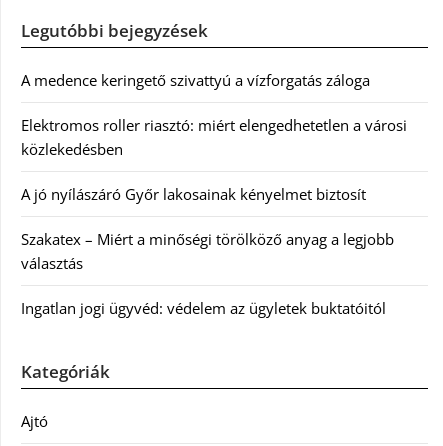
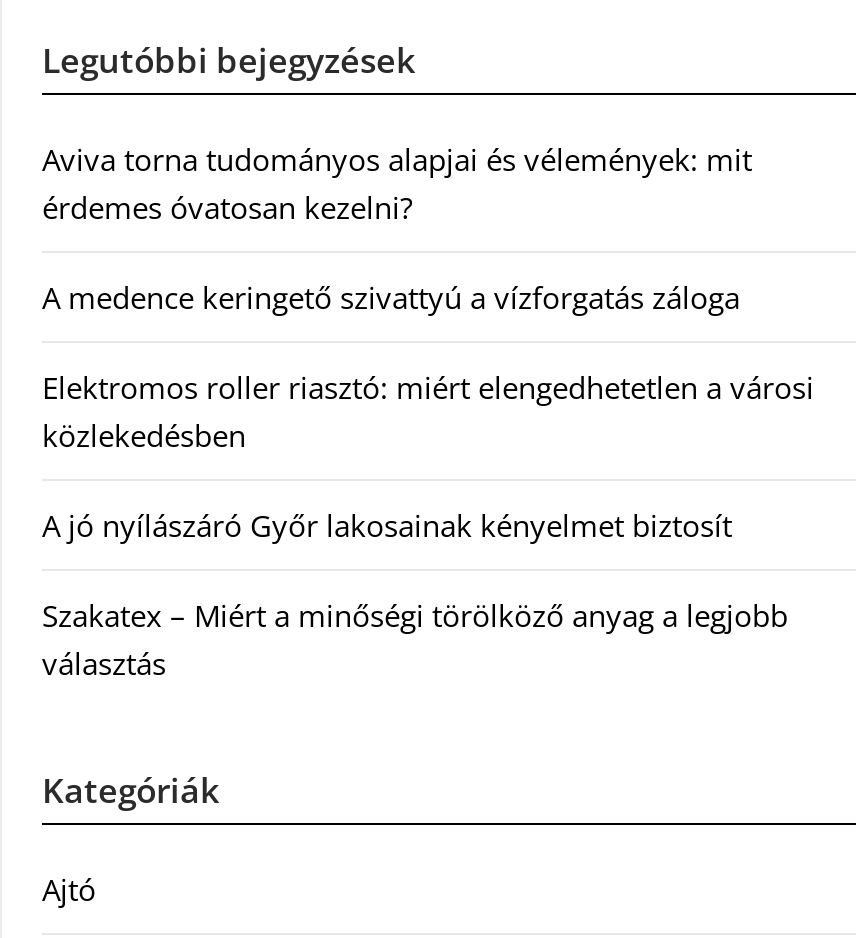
+ Aviva torna tudományos alapjai és vélemények: mit
+ érdemes óvatosan kezelni?

moved down: A medence keringető szivattyú a vízforgatás záloga | Elektromos roller riasztó: miért elengedhetetlen a városi | közlekedésben | A jó nyílászáró Győr lakosainak kényelmet biztosít | Szakatex – Miért a minőségi törölköző anyag a legjobb | választás

- Ingatlan jogi ügyvéd: védelem az ügyletek buktatóitól
